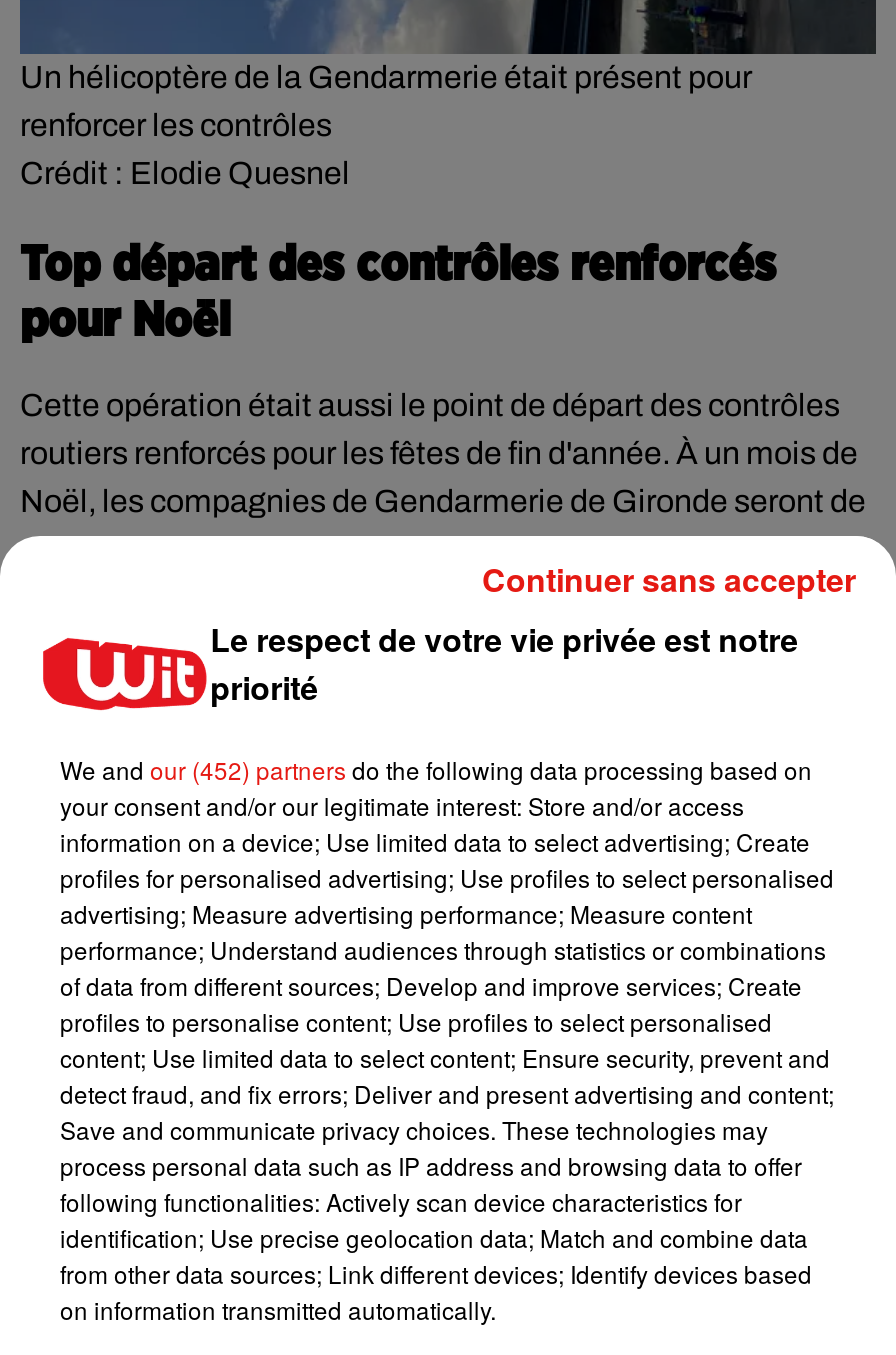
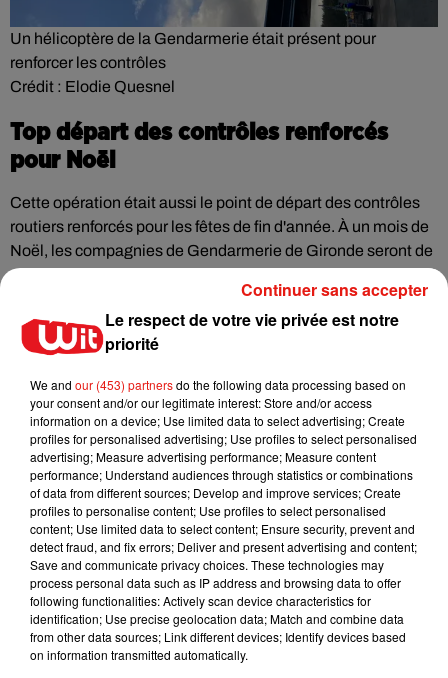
- We and our (452) partners do the following data processing based on
+ We and our (453) partners do the following data processing based on
